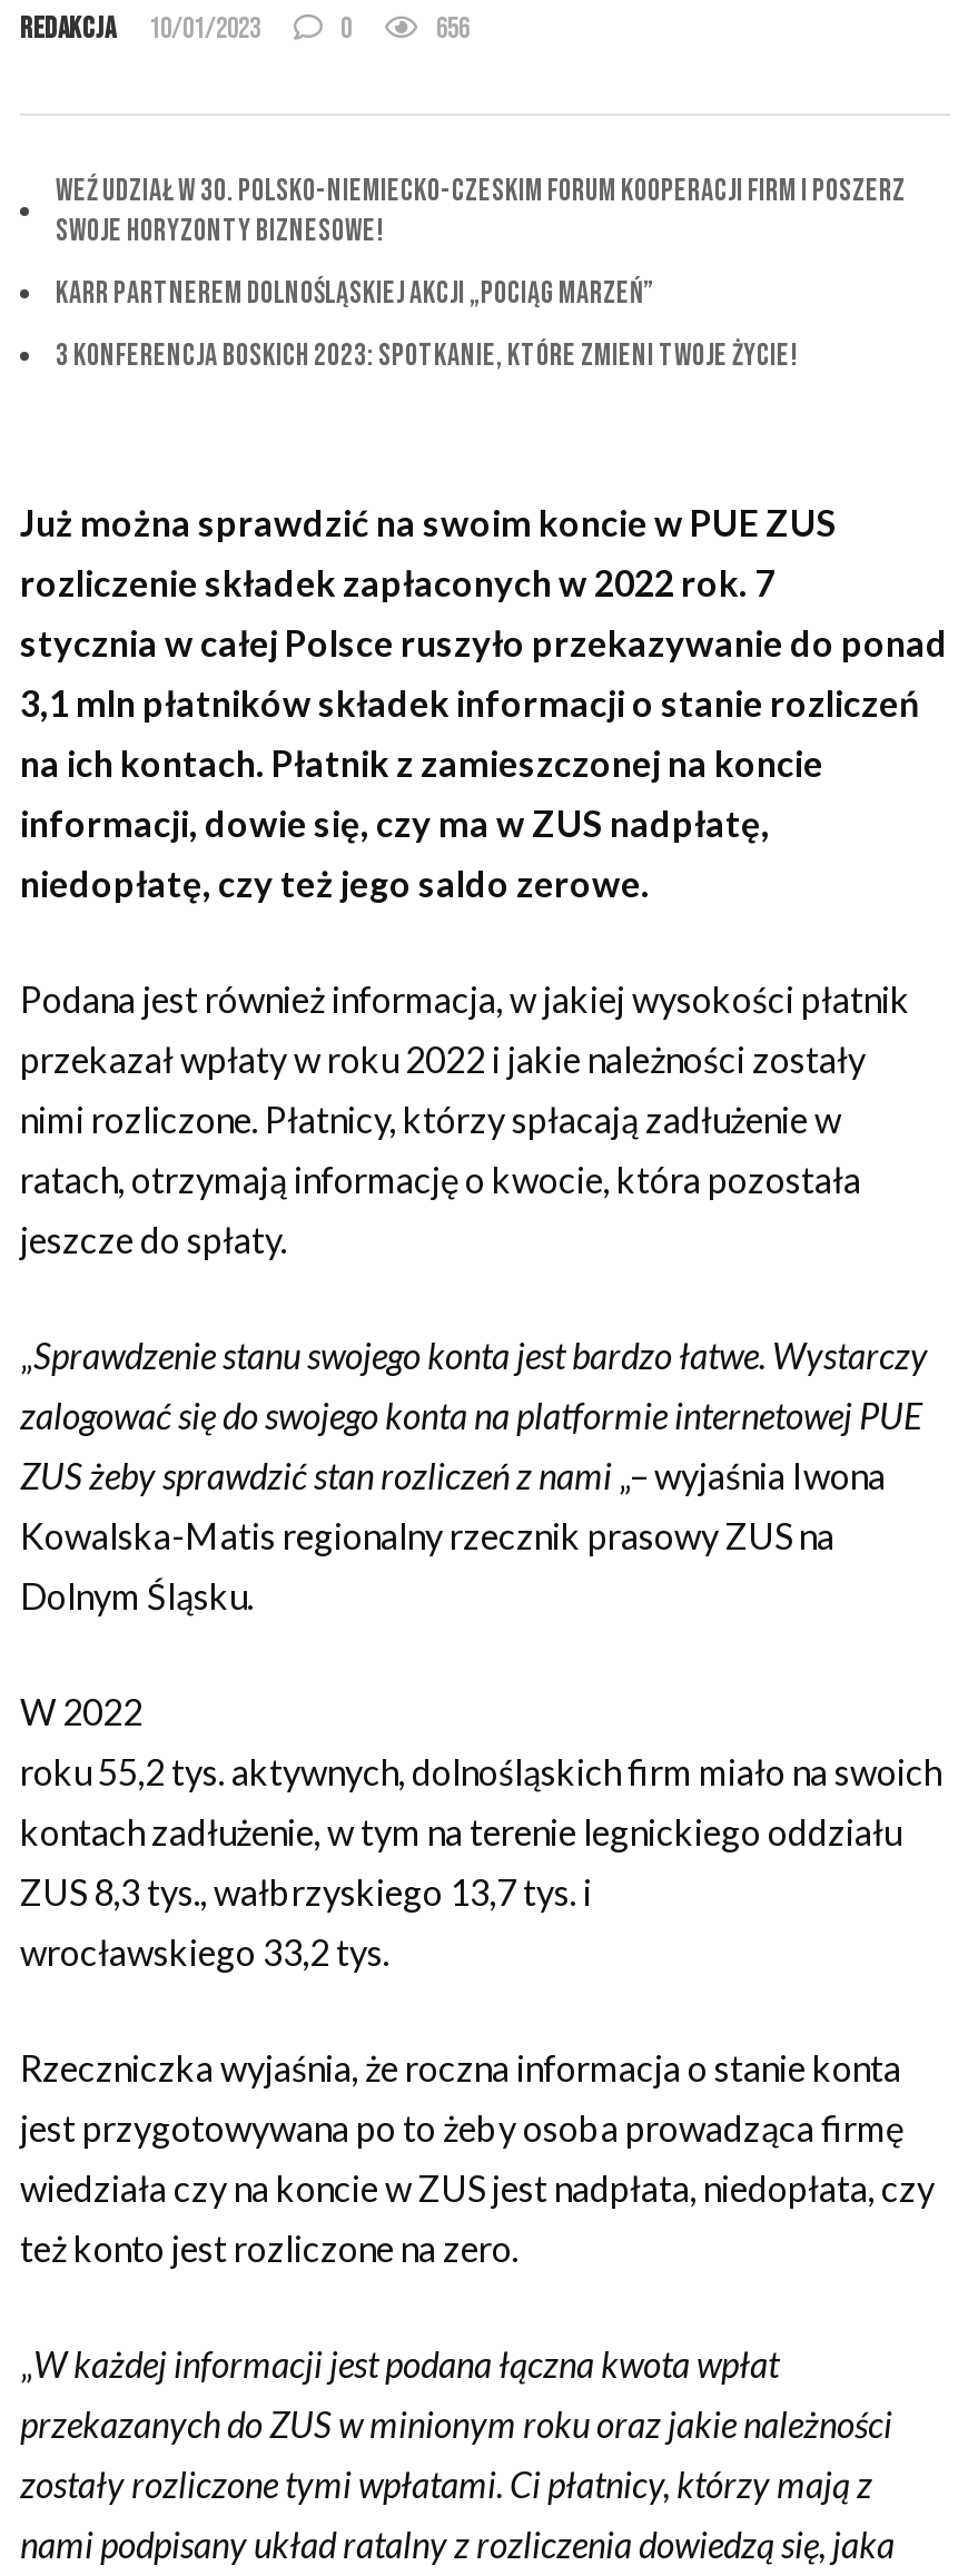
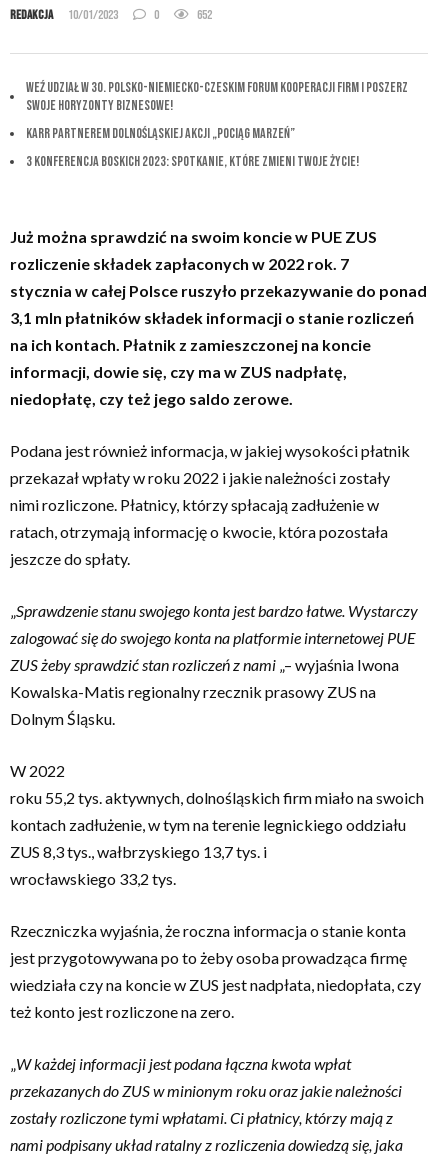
- 656
+ 652
